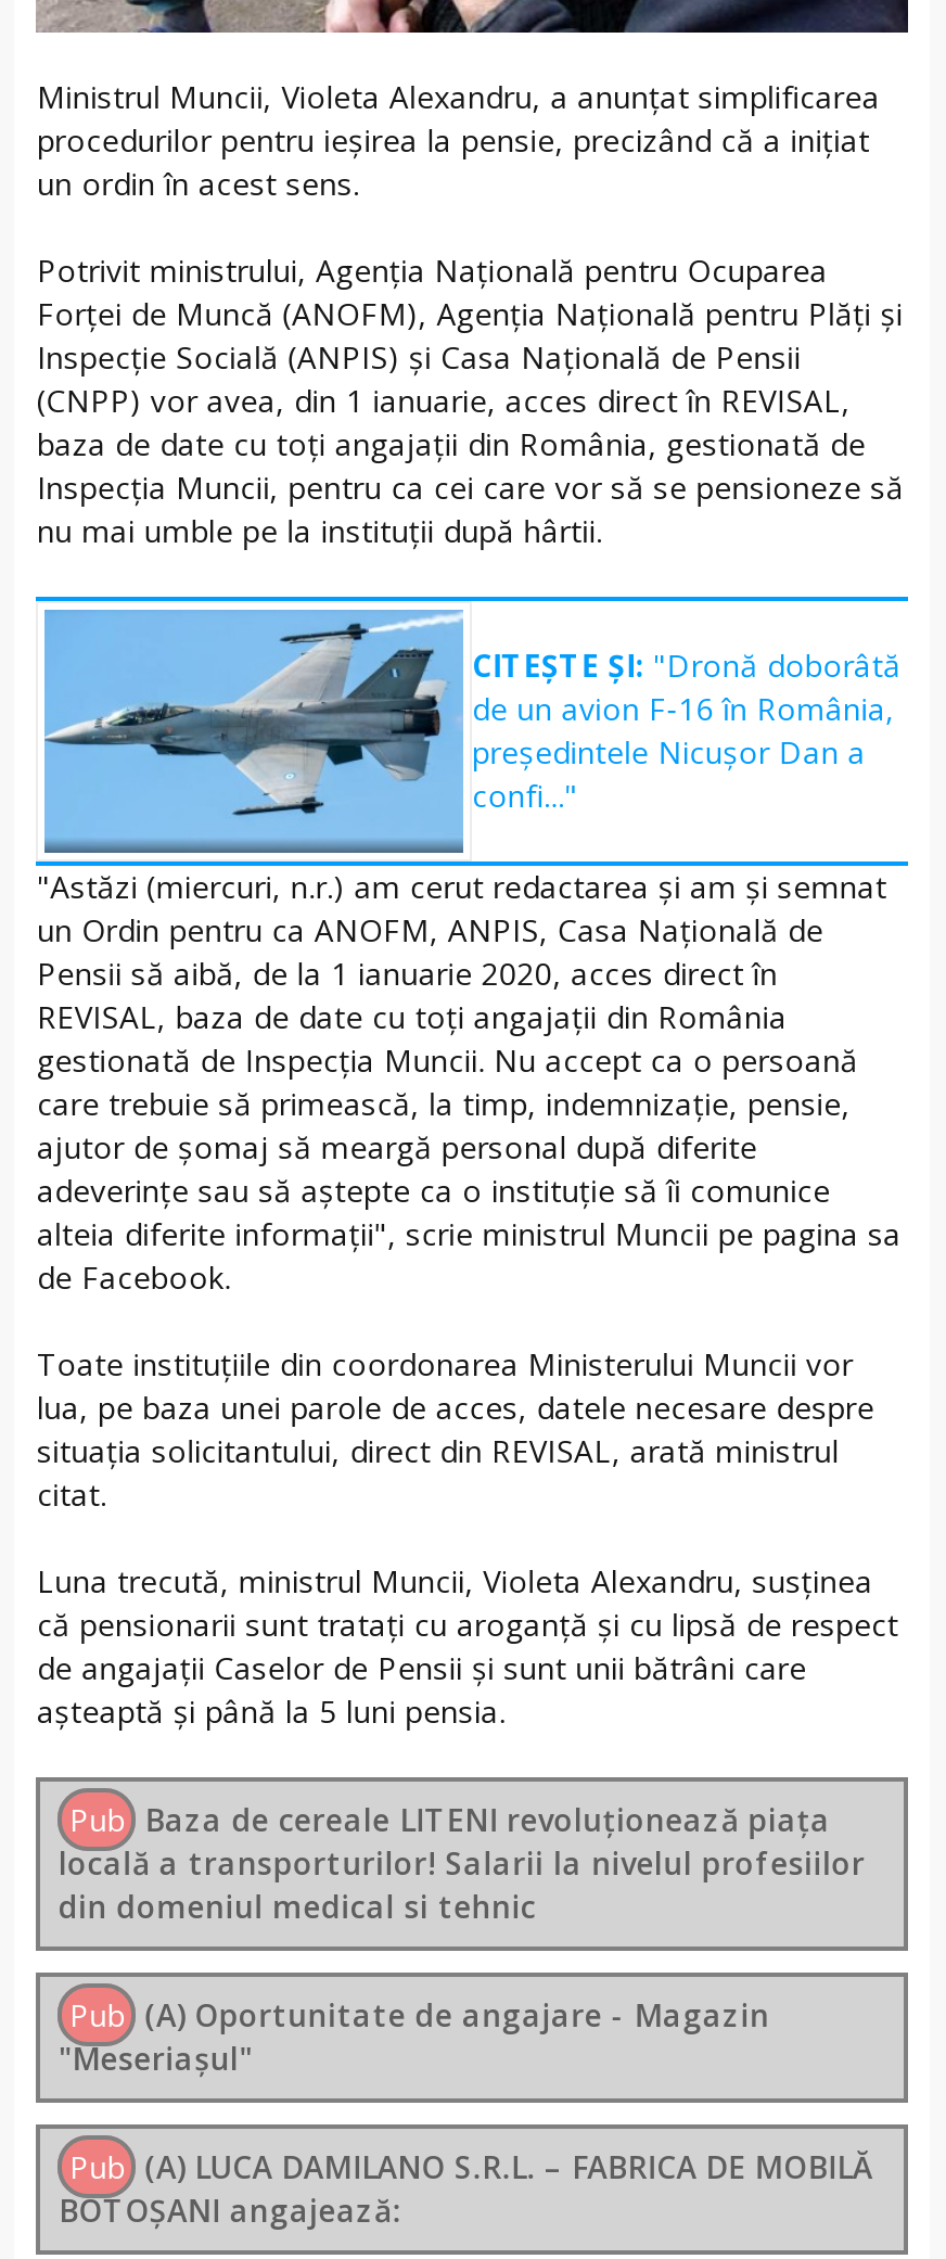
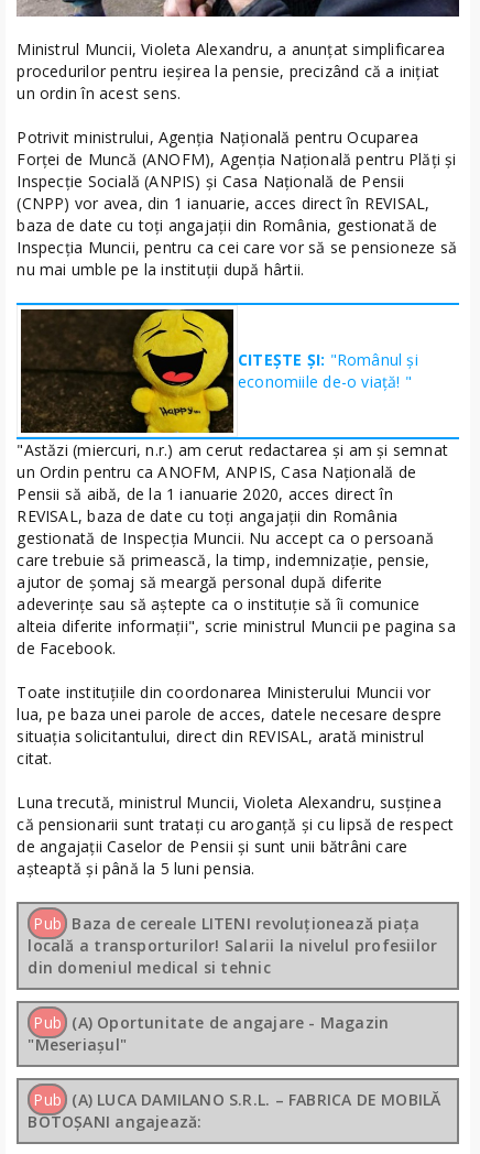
- [image]
- CITEȘTE ȘI: "Dronă doborâtă
- de un avion F‑16 în România,
- președintele Nicușor Dan a
- confi..."
+ [image]
+ CITEȘTE ȘI: "Românul și
+ economiile de-o viață! "
